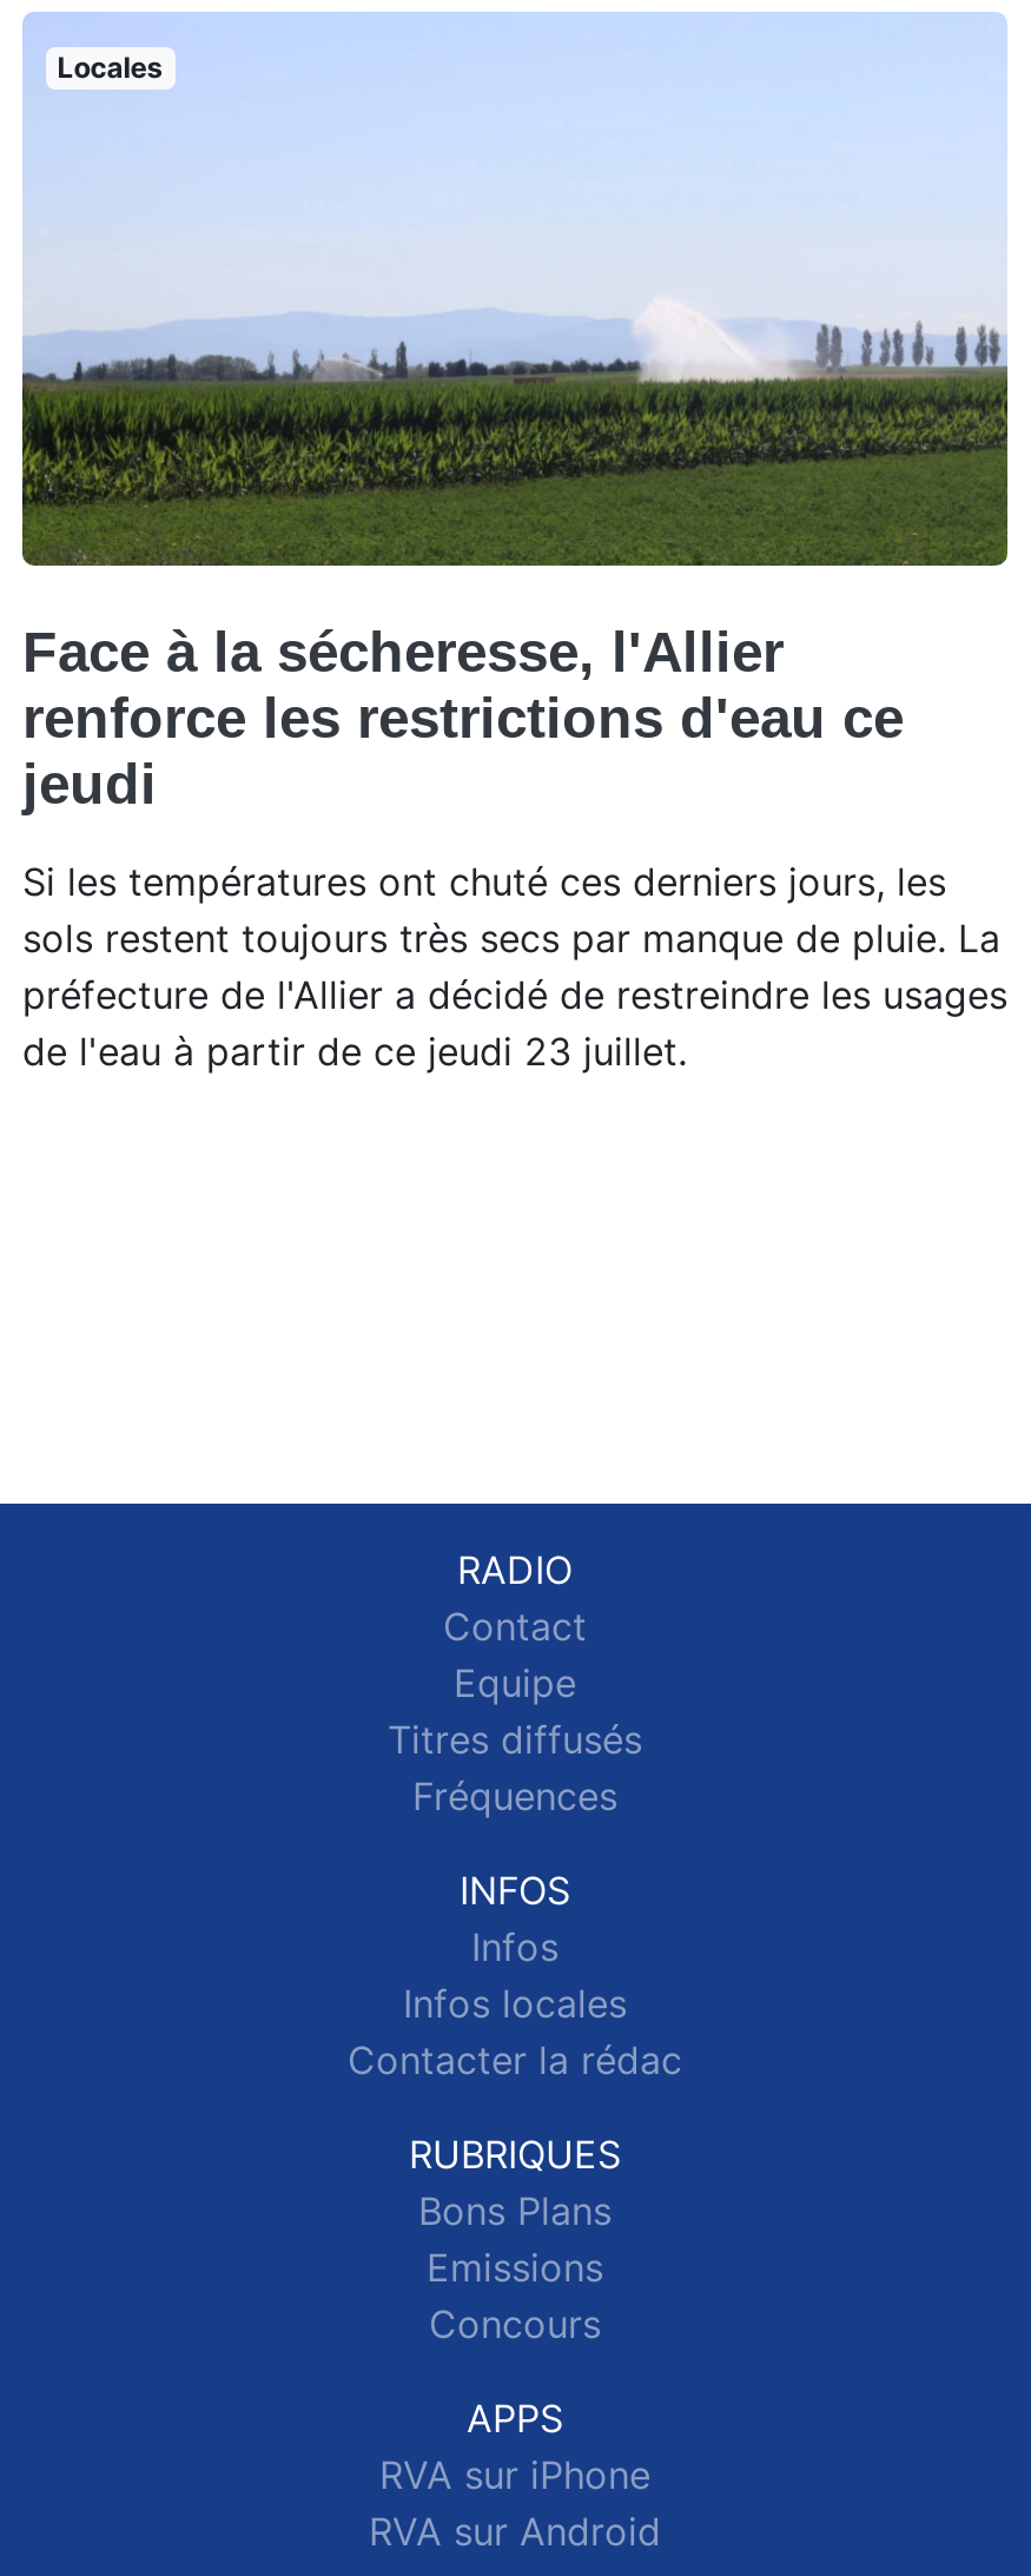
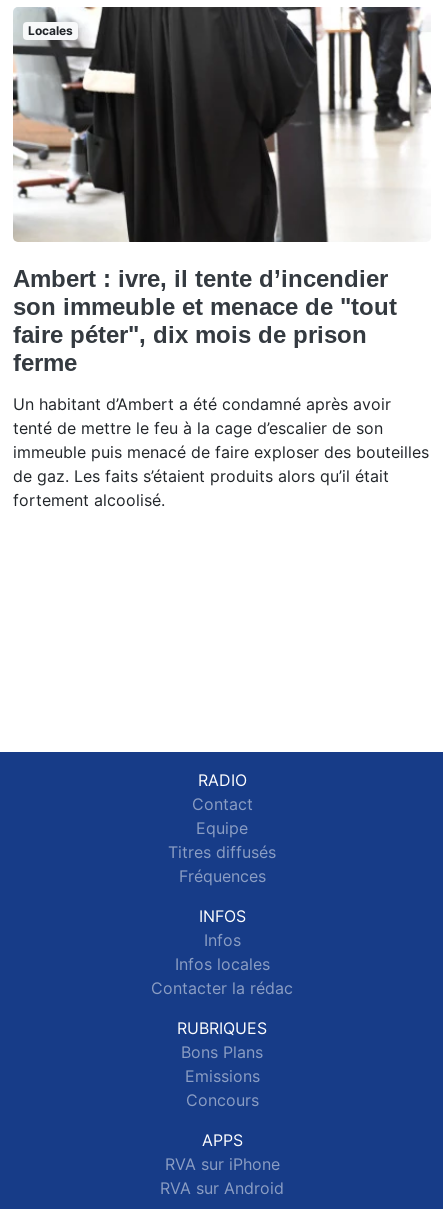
- [image]
- Face à la sécheresse, l'Allier
- renforce les restrictions d'eau ce
- jeudi
+ [image]
+ Ambert : ivre, il tente d’incendier
+ son immeuble et menace de "tout
+ faire péter", dix mois de prison
+ ferme

- Si les températures ont chuté ces derniers jours, les
- sols restent toujours très secs par manque de pluie. La
- préfecture de l'Allier a décidé de restreindre les usages
- de l'eau à partir de ce jeudi 23 juillet.
+ Un habitant d’Ambert a été condamné après avoir
+ tenté de mettre le feu à la cage d’escalier de son
+ immeuble puis menacé de faire exploser des bouteilles
+ de gaz. Les faits s’étaient produits alors qu’il était
+ fortement alcoolisé.
